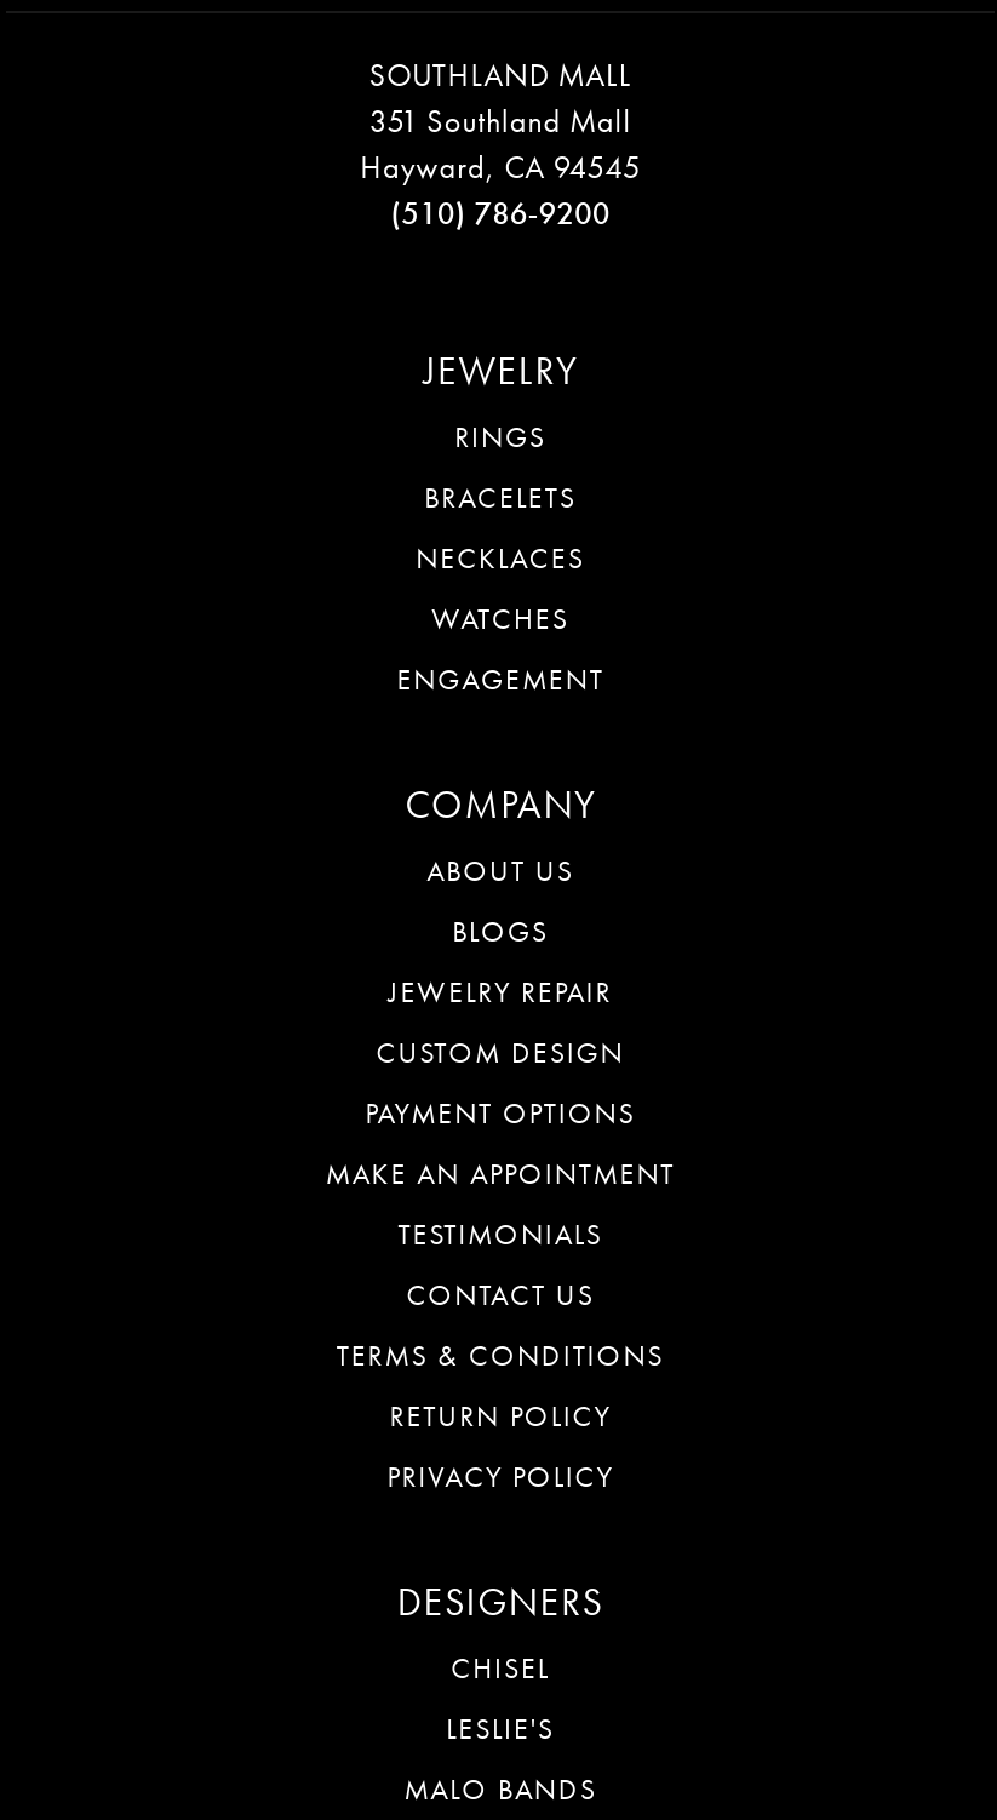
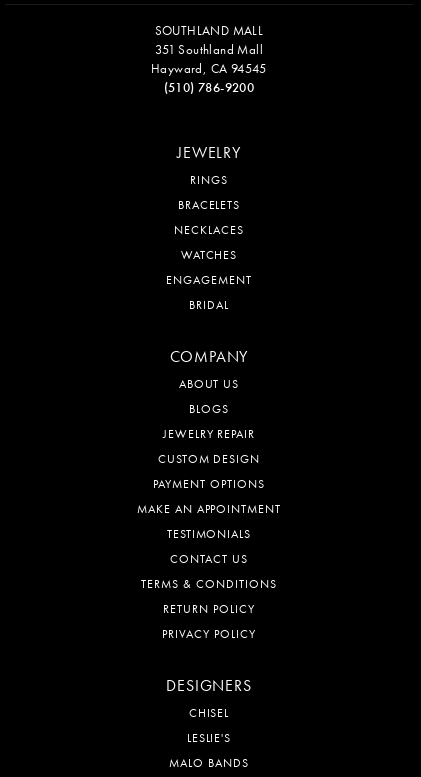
+ BRIDAL
